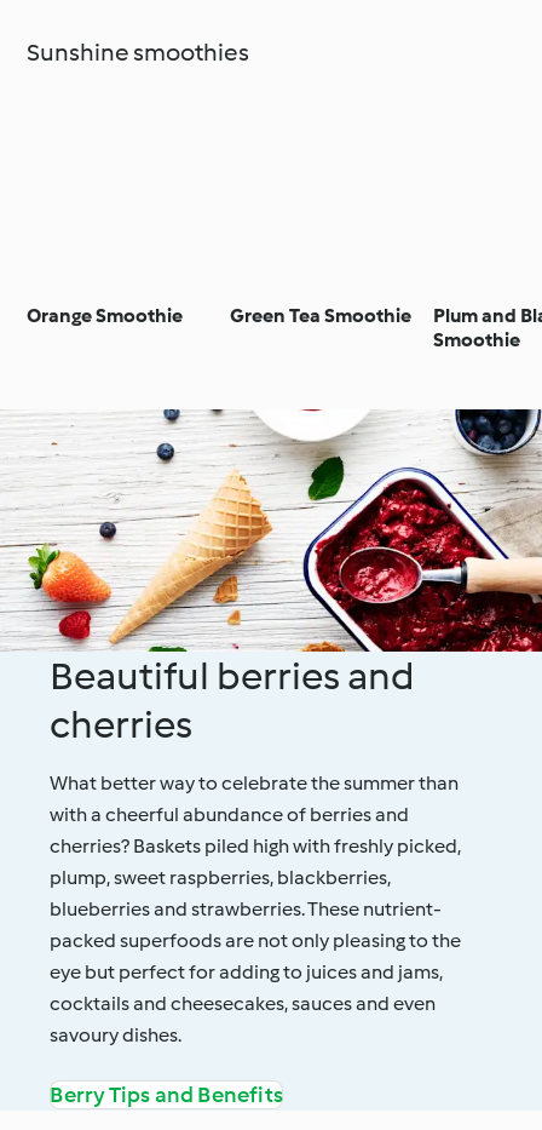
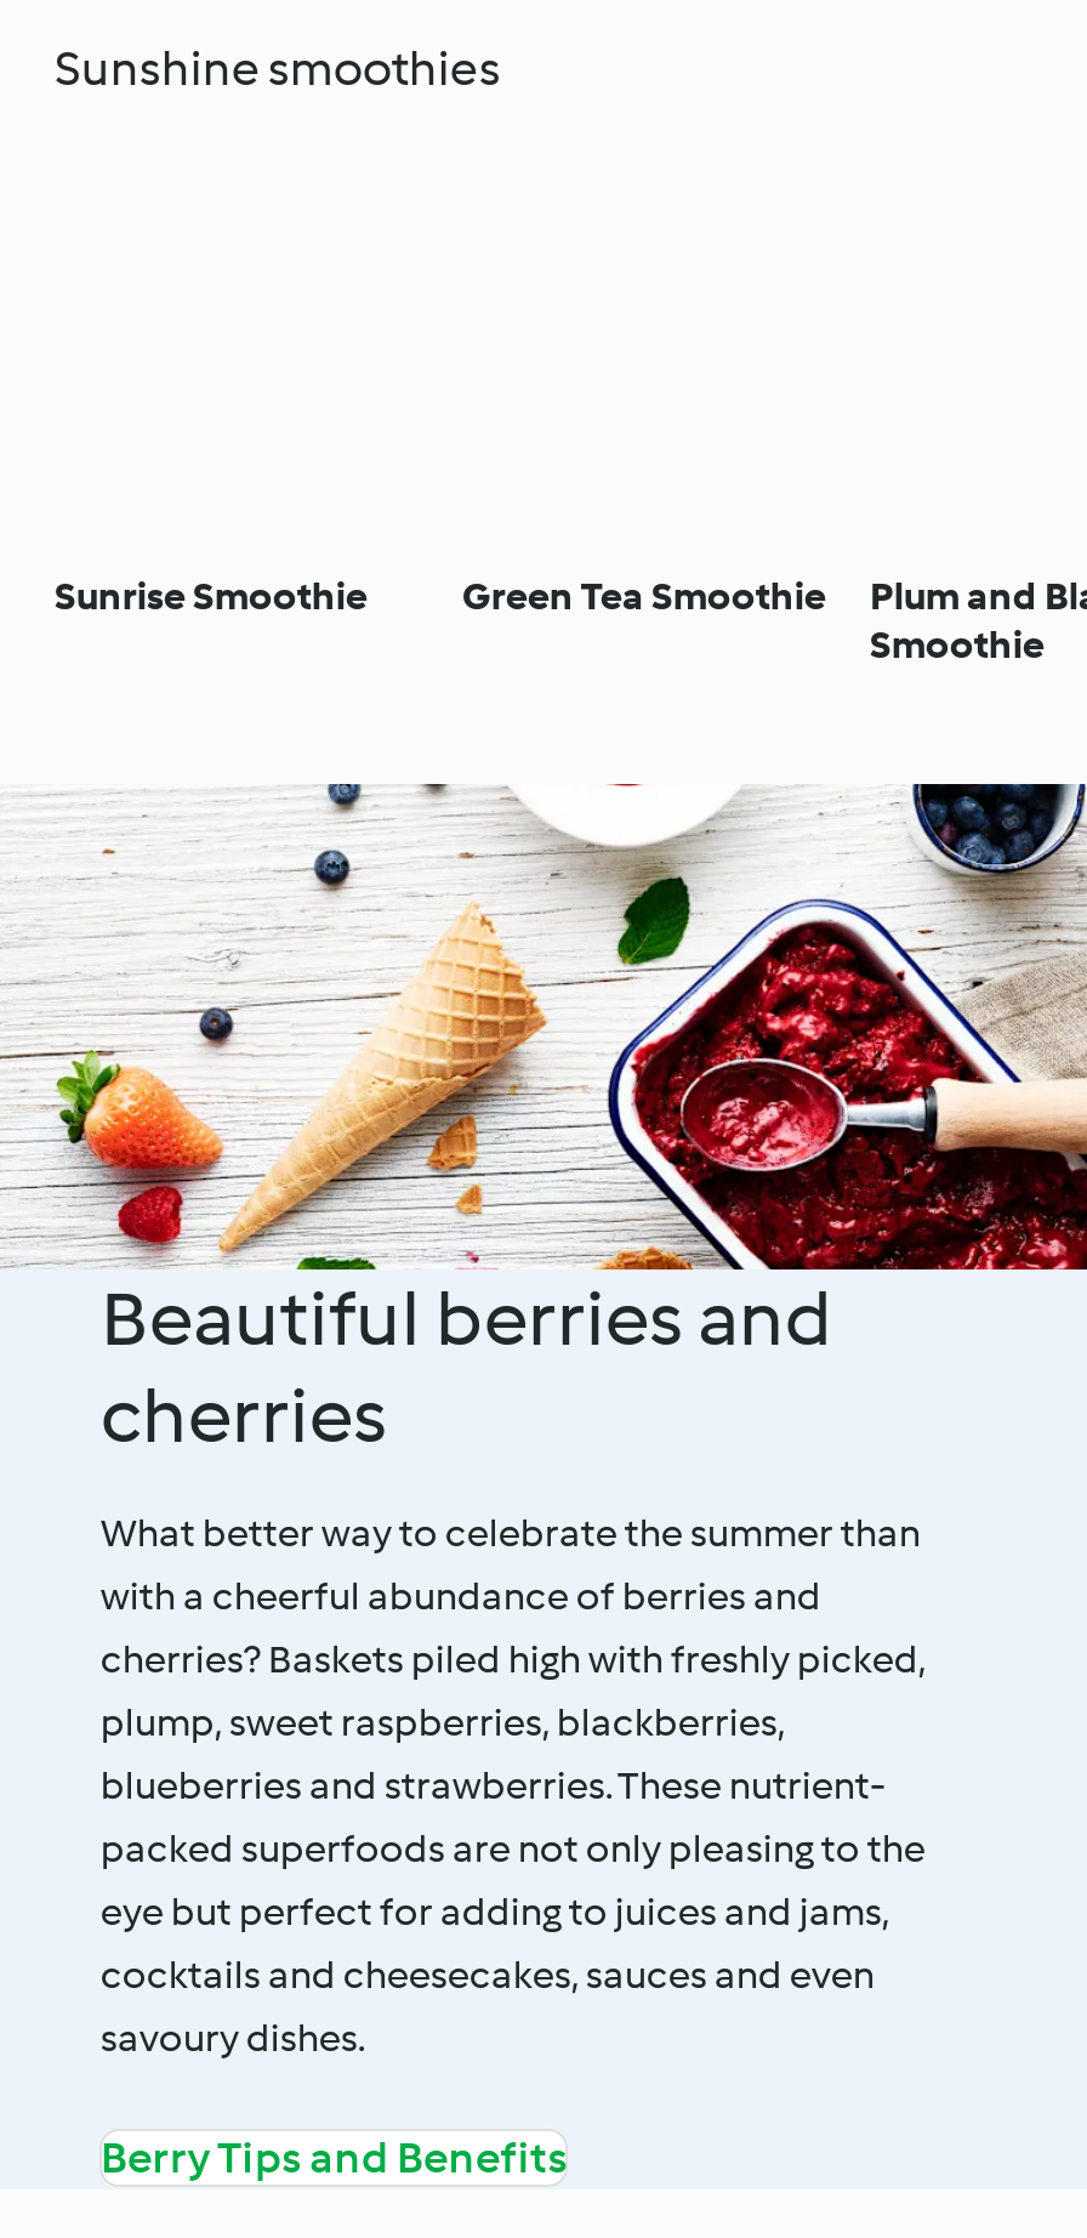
- Orange Smoothie
+ Sunrise Smoothie
